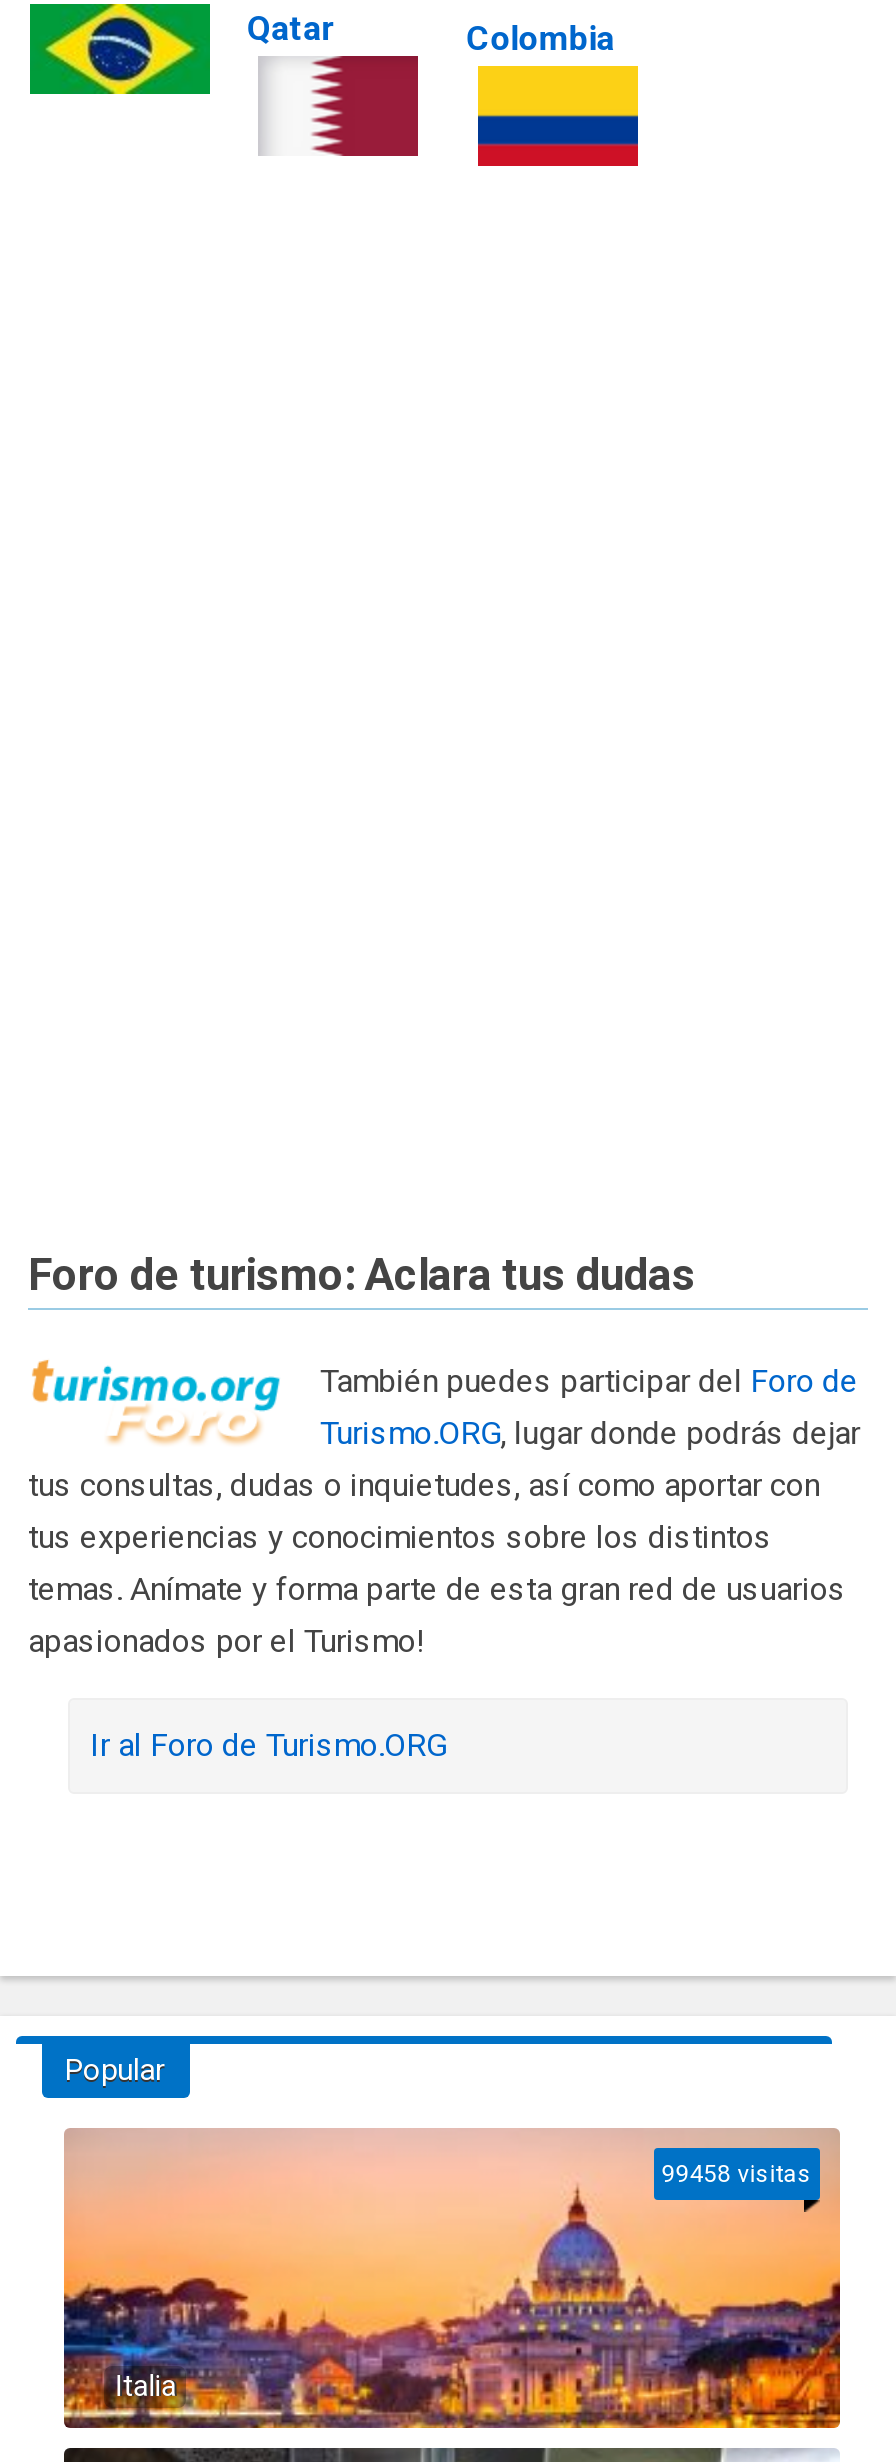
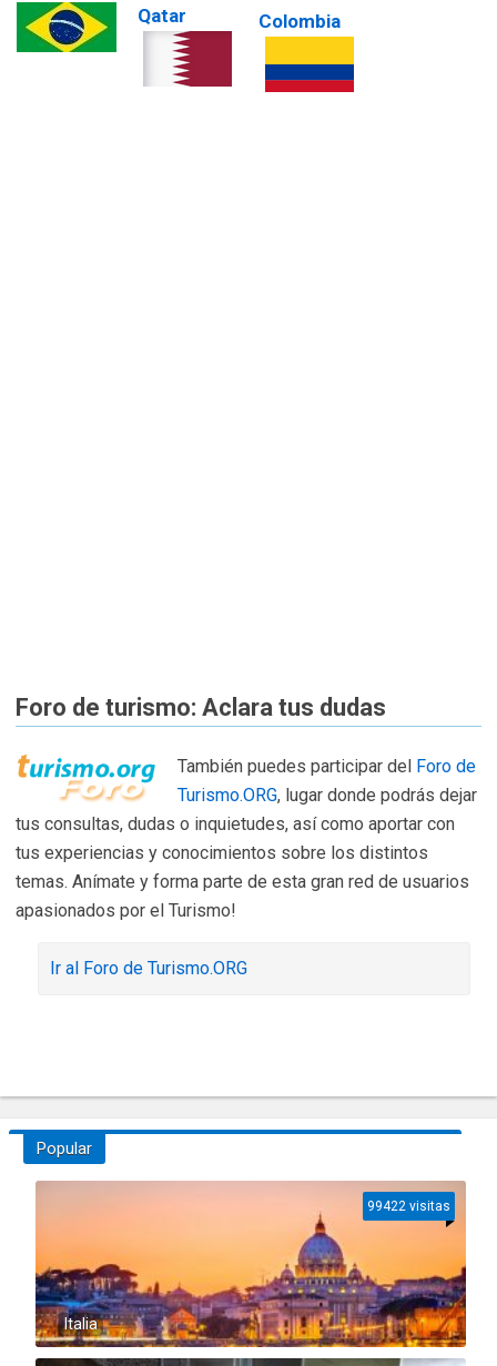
- 99458 visitas
+ 99422 visitas
